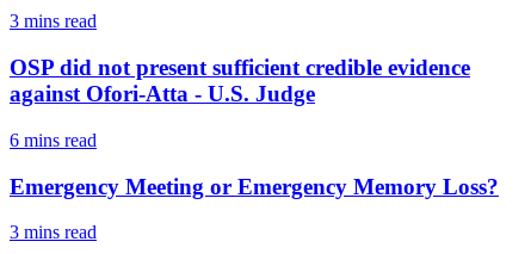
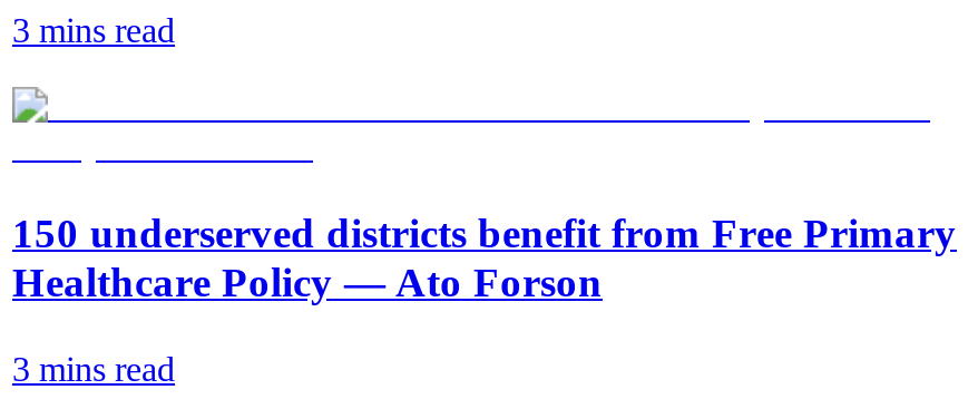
- OSP did not present sufficient credible evidence
- against Ofori-Atta - U.S. Judge
- 6 mins read
- Emergency Meeting or Emergency Memory Loss?
+ 150 underserved districts benefit from Free Primary
+ Healthcare Policy — Ato Forson
